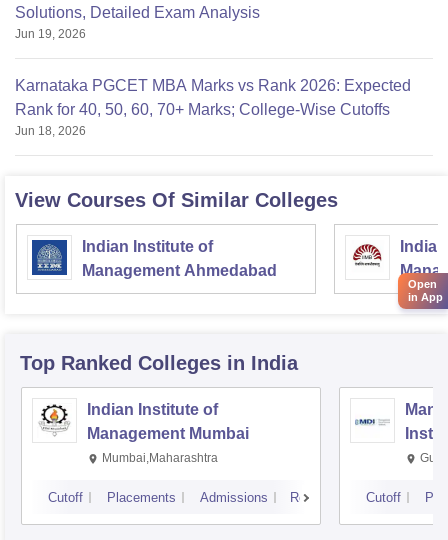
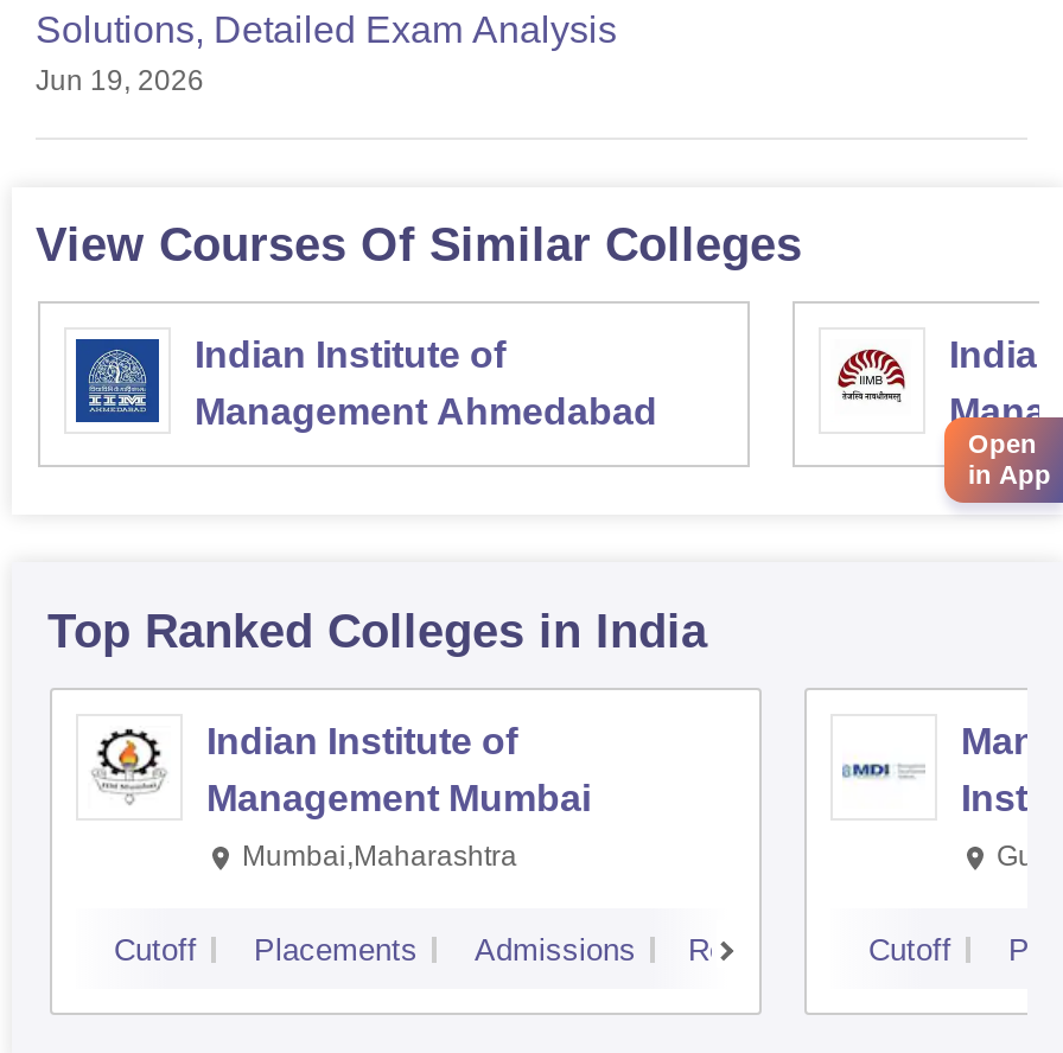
- Karnataka PGCET MBA Marks vs Rank 2026: Expected
- Rank for 40, 50, 60, 70+ Marks; College-Wise Cutoffs
- Jun 18, 2026
